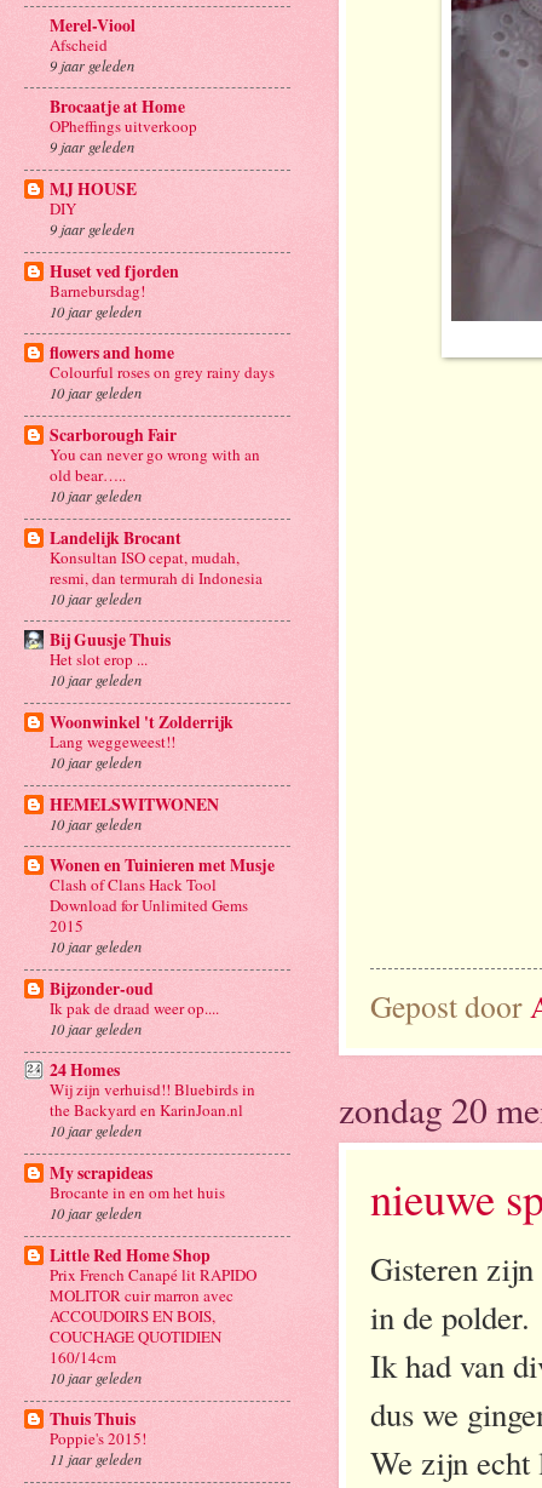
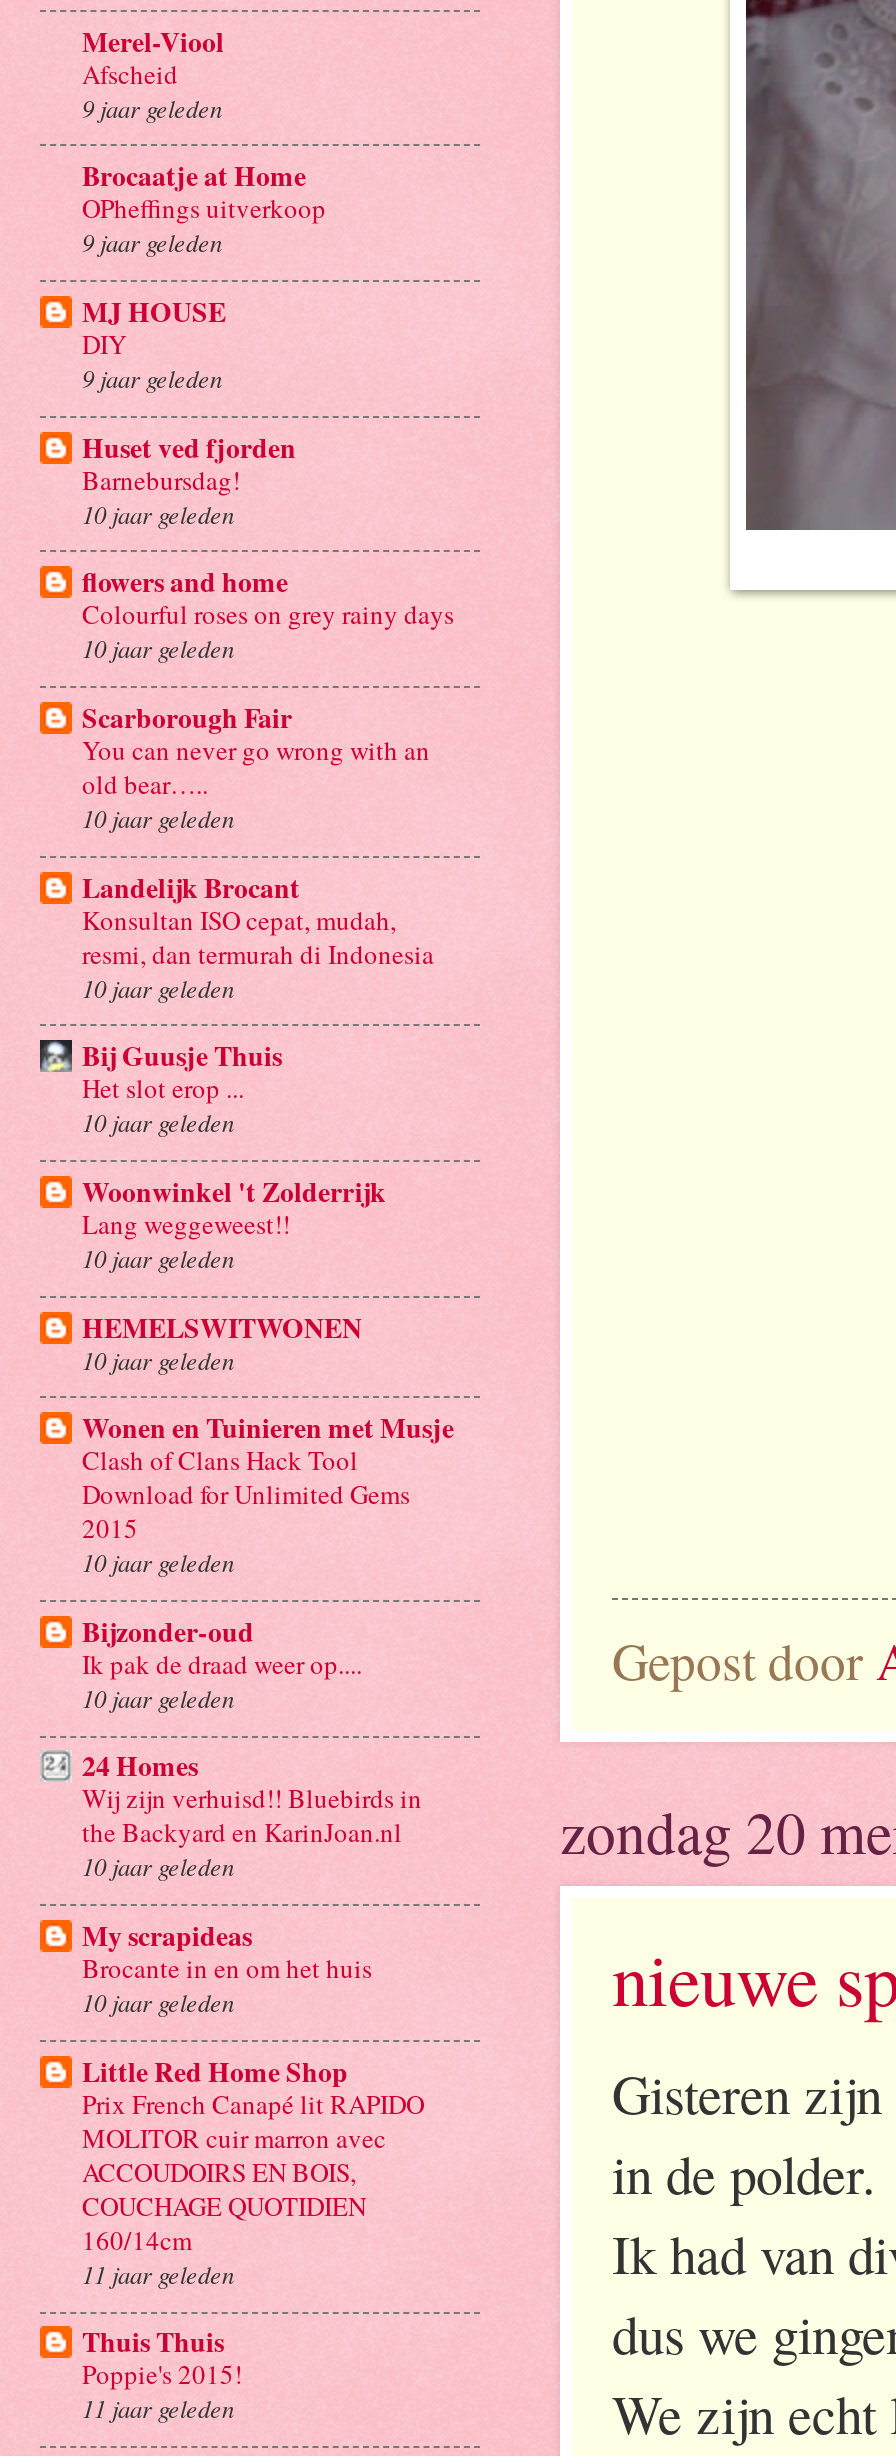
- 10 jaar geleden
+ 11 jaar geleden
